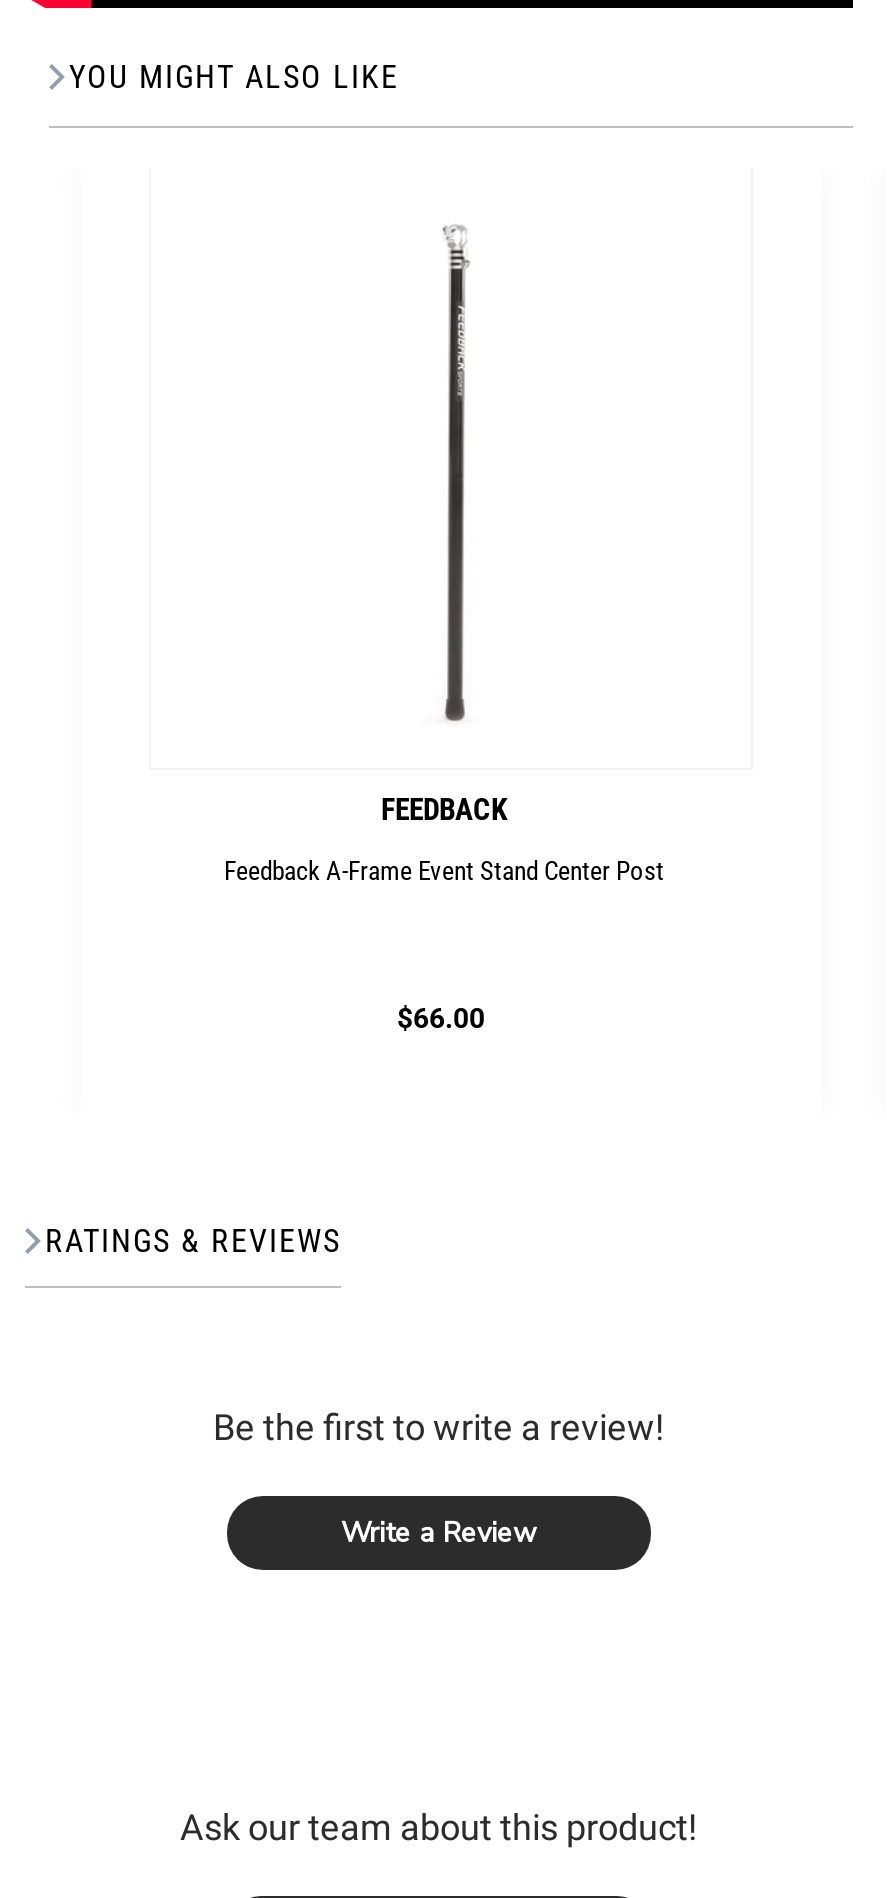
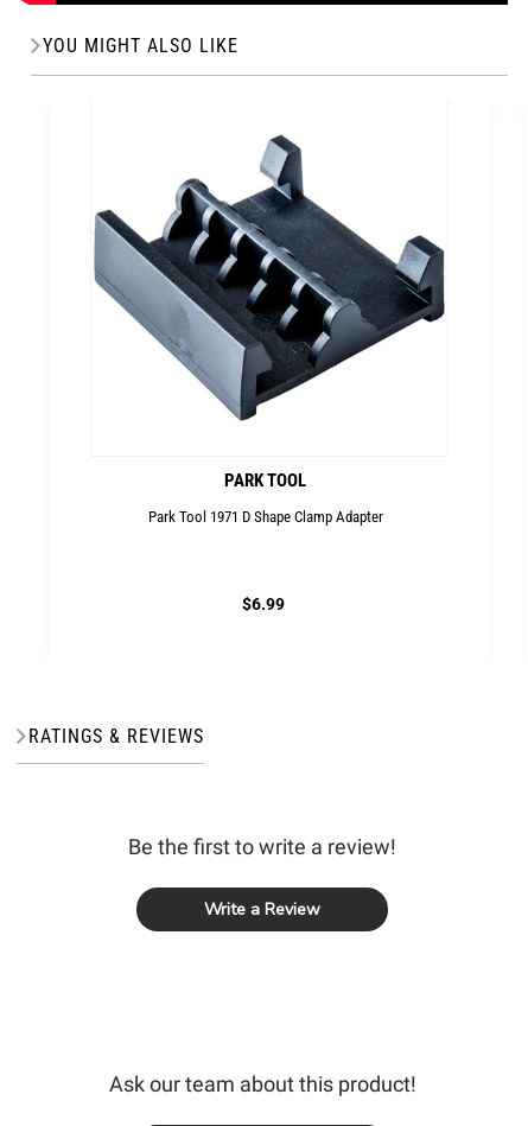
+ [image]

- FEEDBACK
+ PARK TOOL

- Feedback A-Frame Event Stand Center Post
+ Park Tool 1971 D Shape Clamp Adapter

- $66.00
+ $6.99
